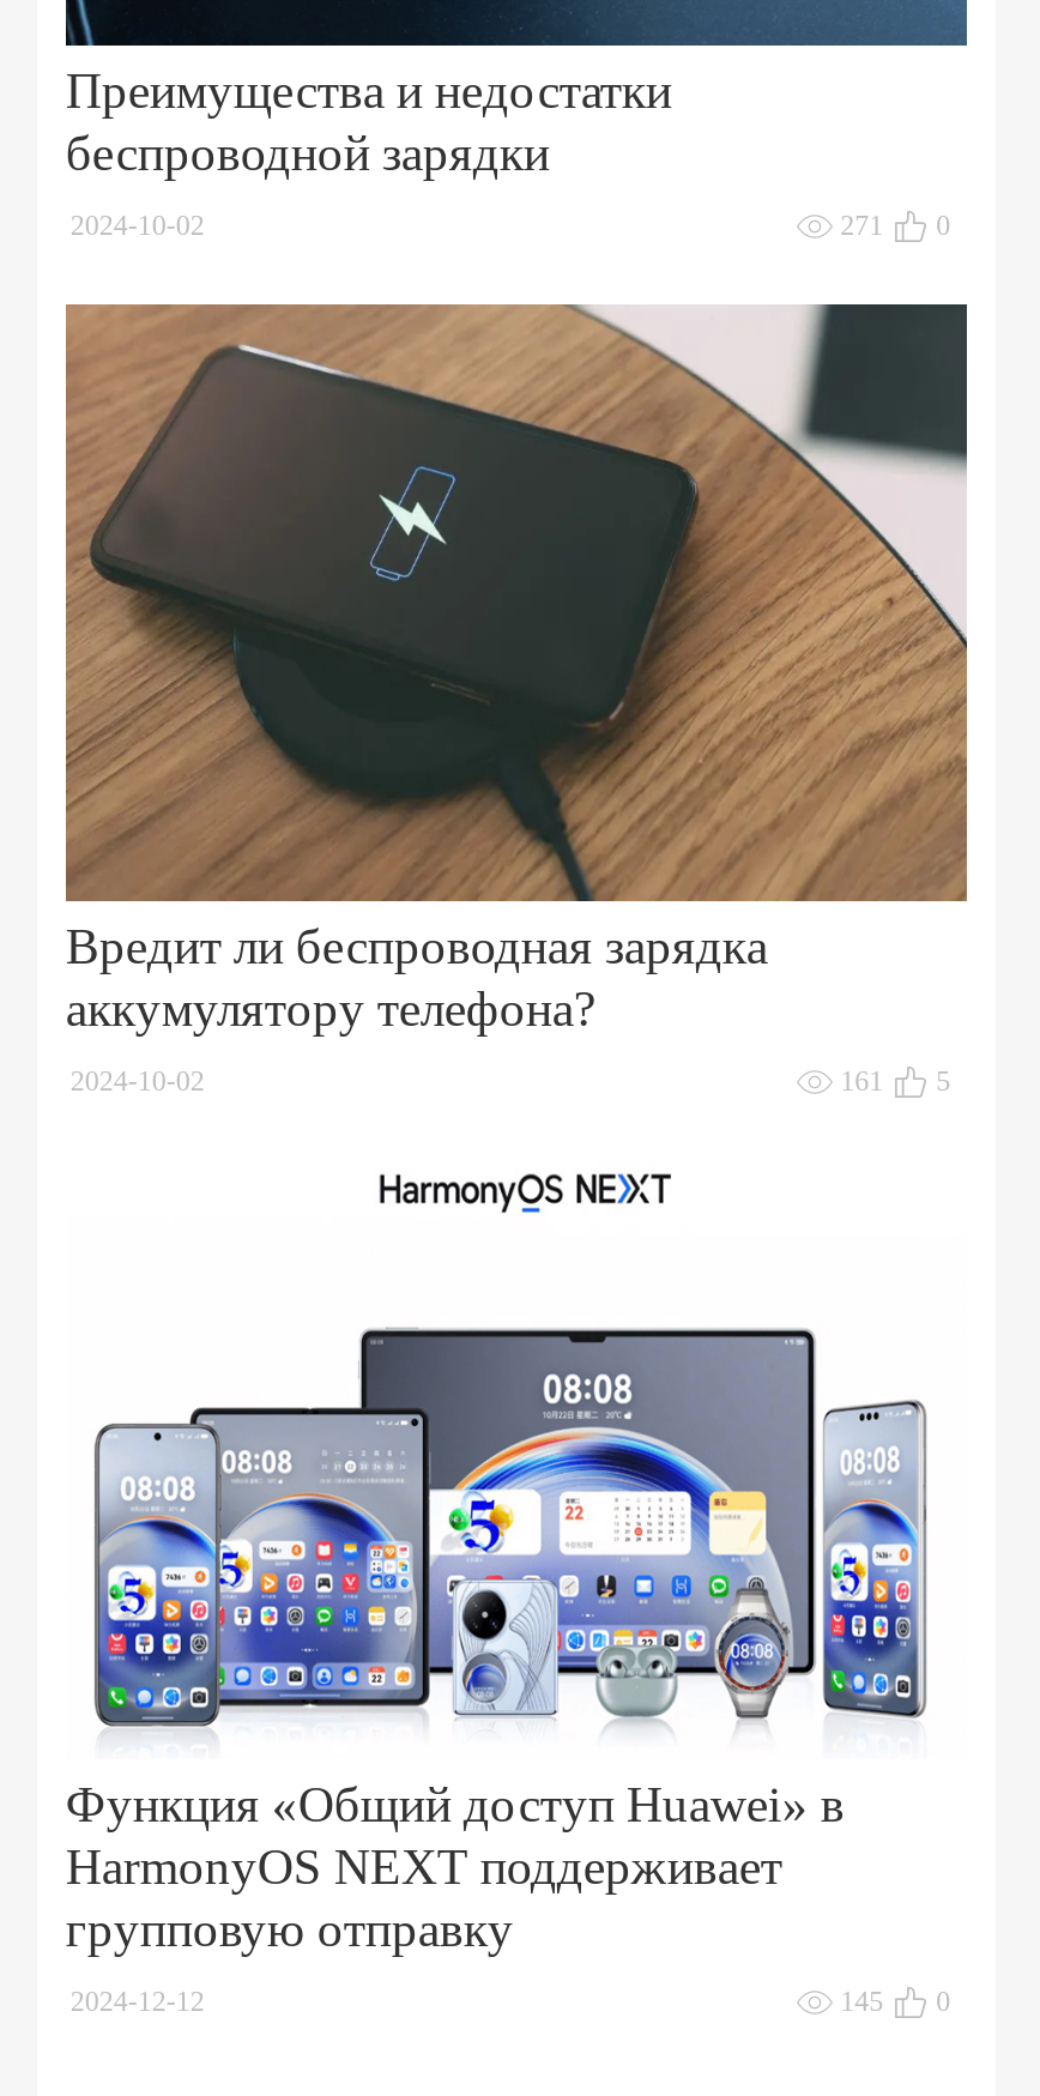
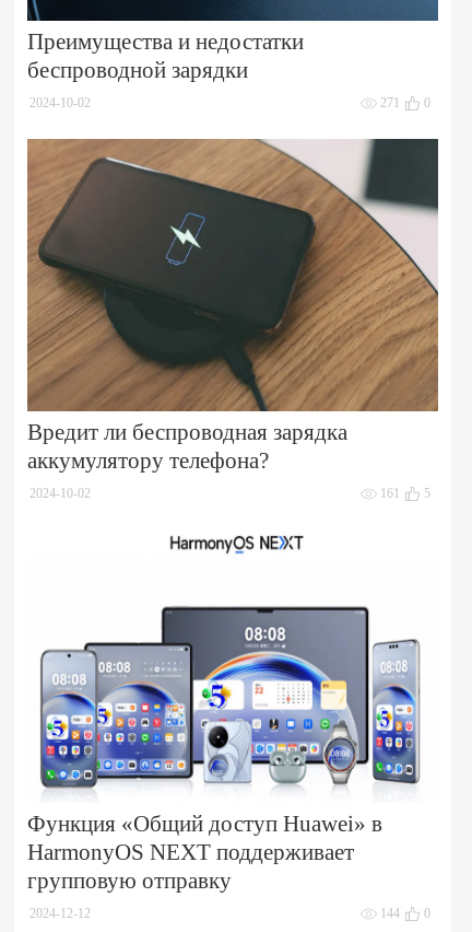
- 145 0
+ 144 0
